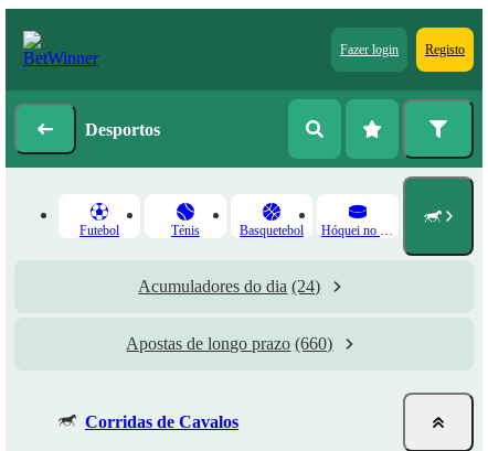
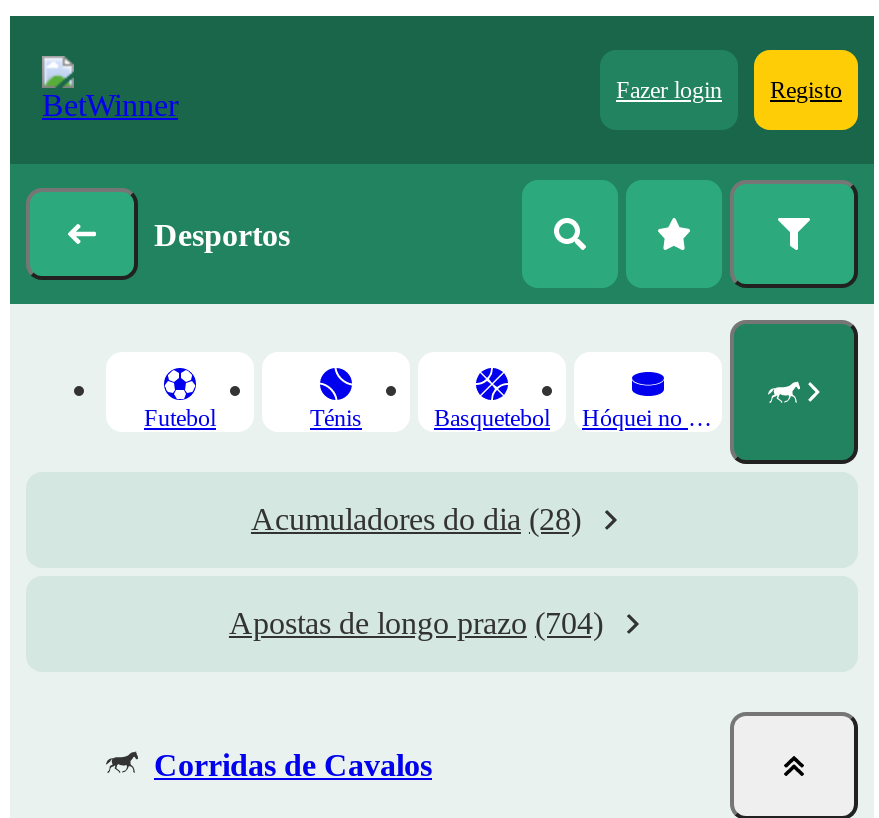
- Acumuladores do dia (24)
+ Acumuladores do dia (28)

- Apostas de longo prazo (660)
+ Apostas de longo prazo (704)
